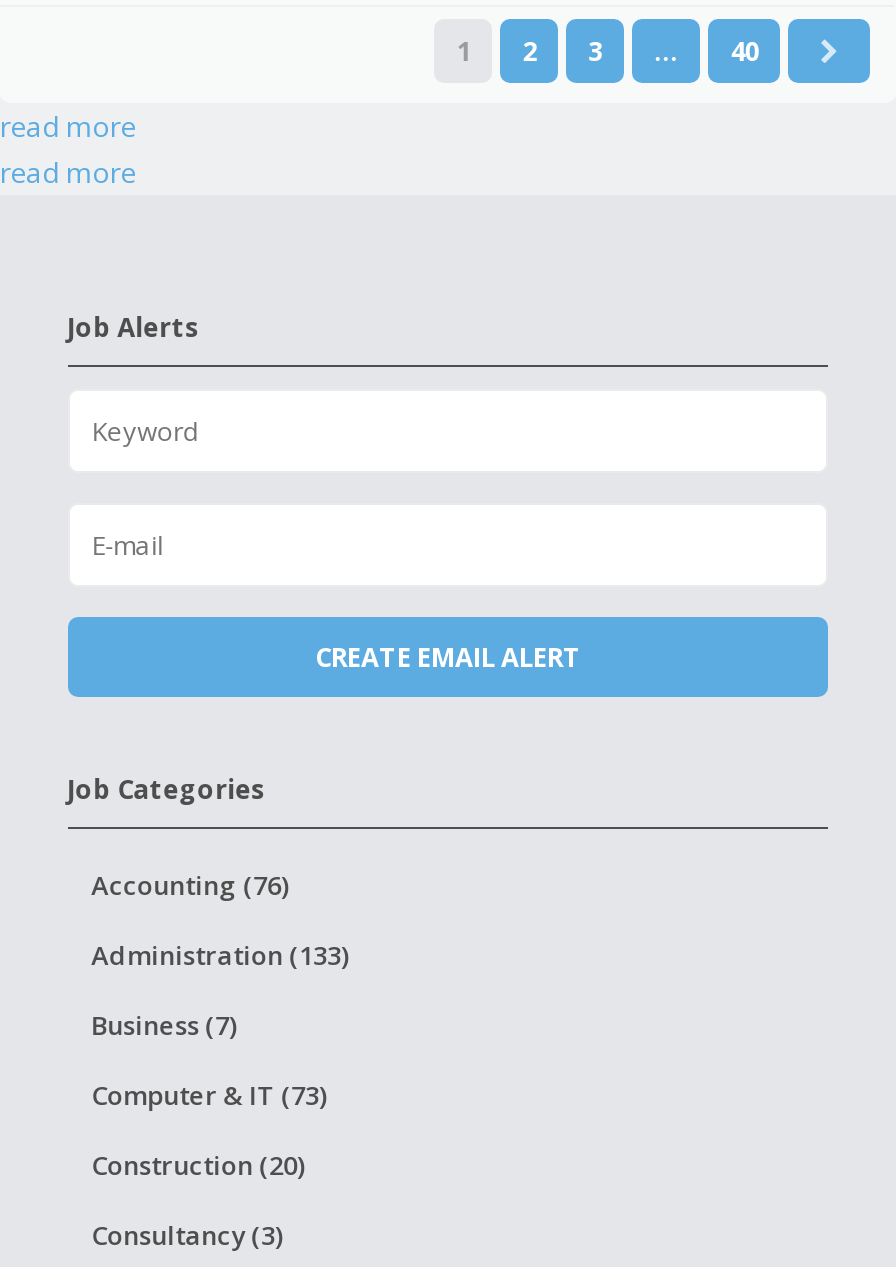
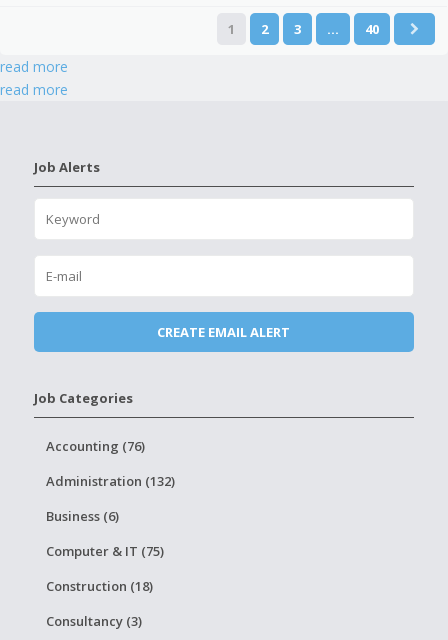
- Administration (133)
+ Administration (132)

- Business (7)
+ Business (6)

- Computer & IT (73)
+ Computer & IT (75)

- Construction (20)
+ Construction (18)
